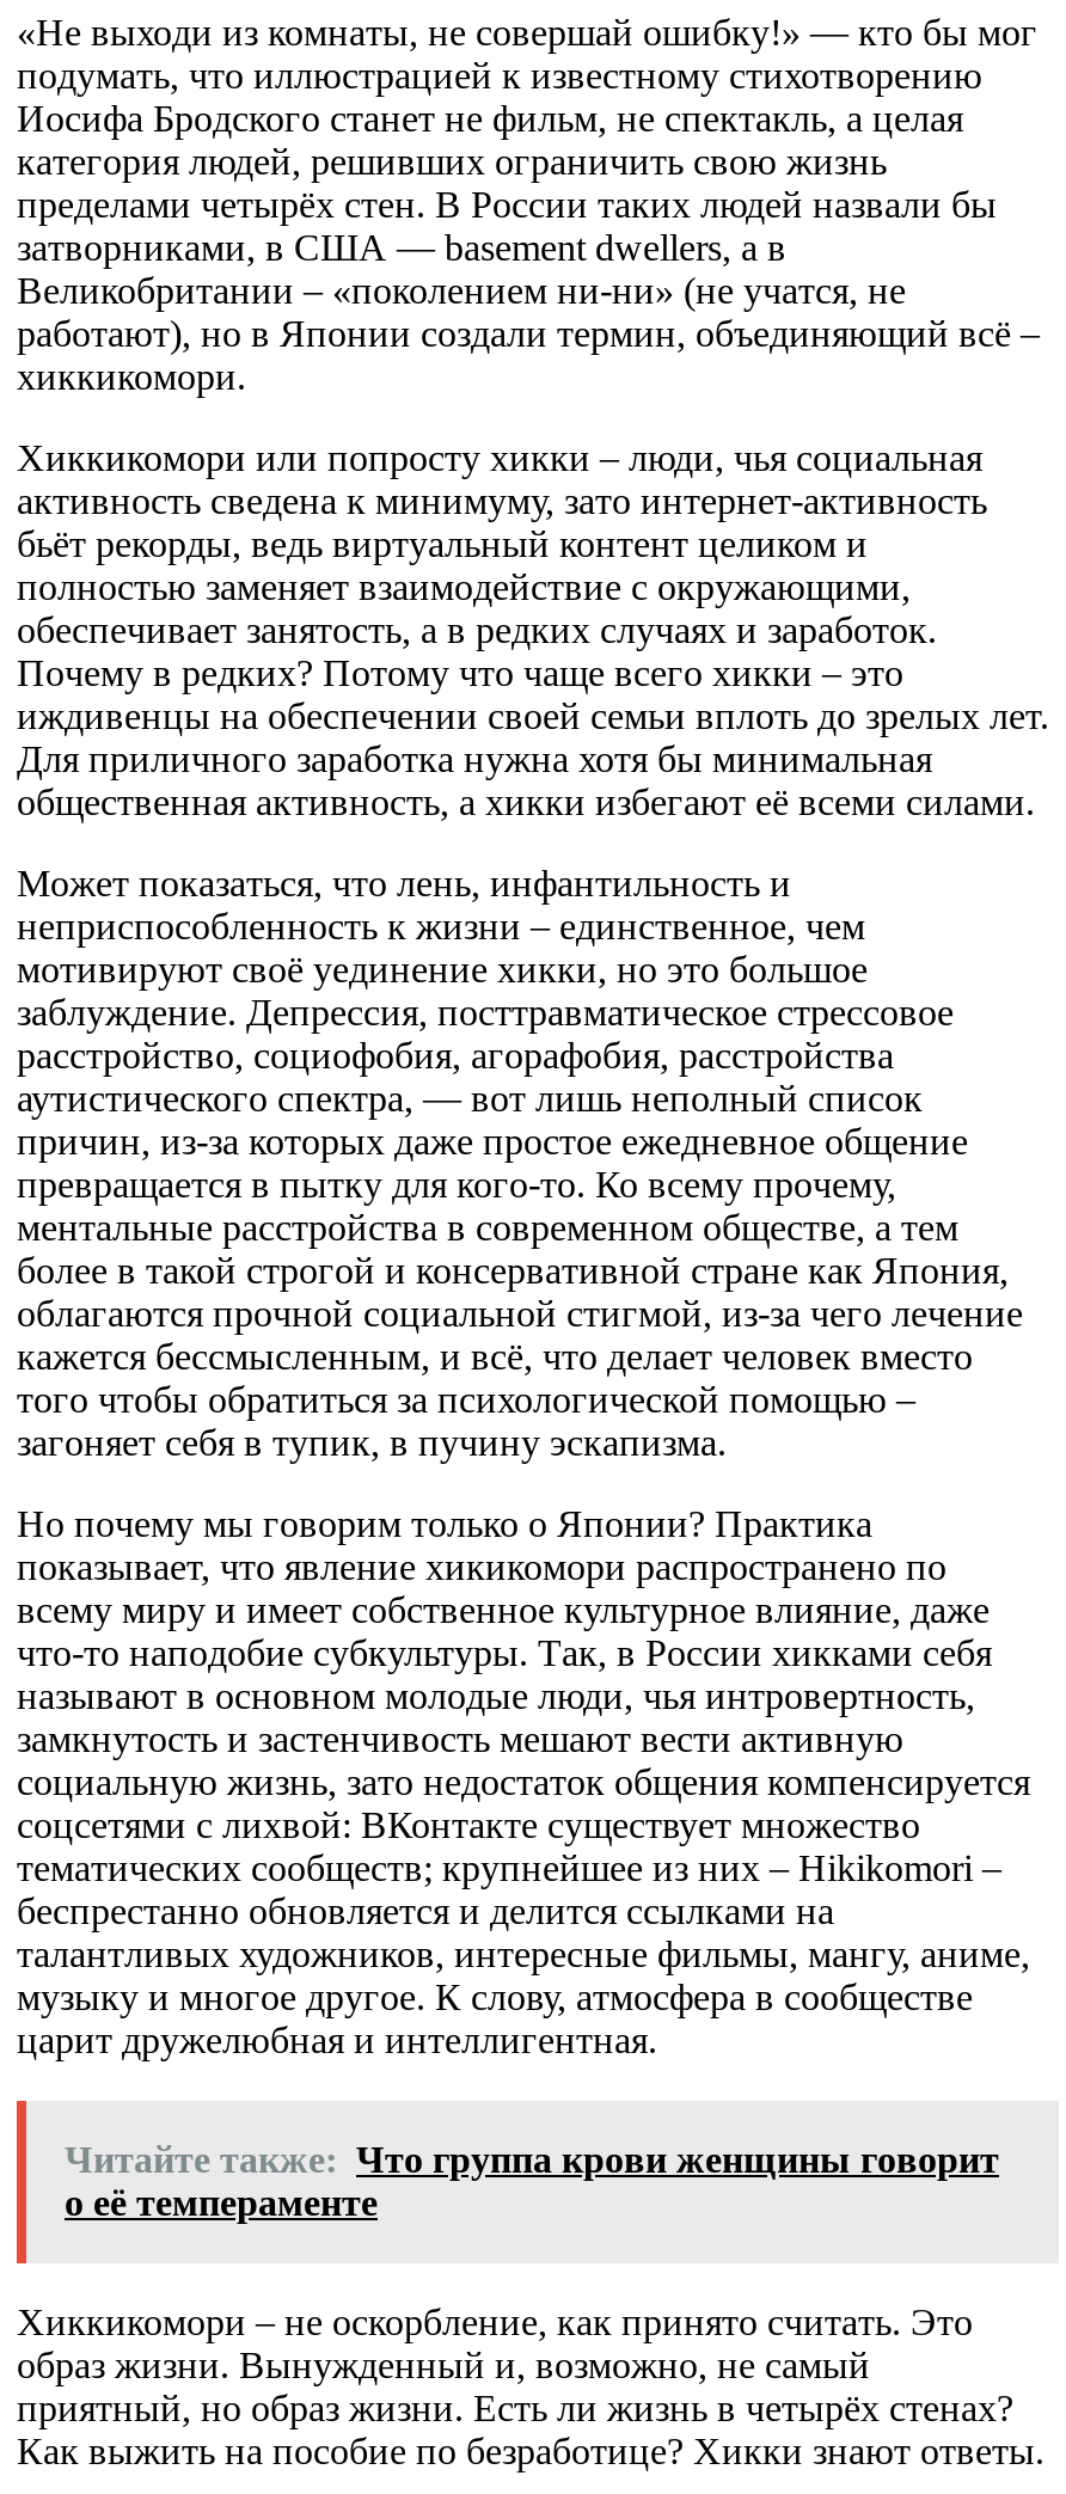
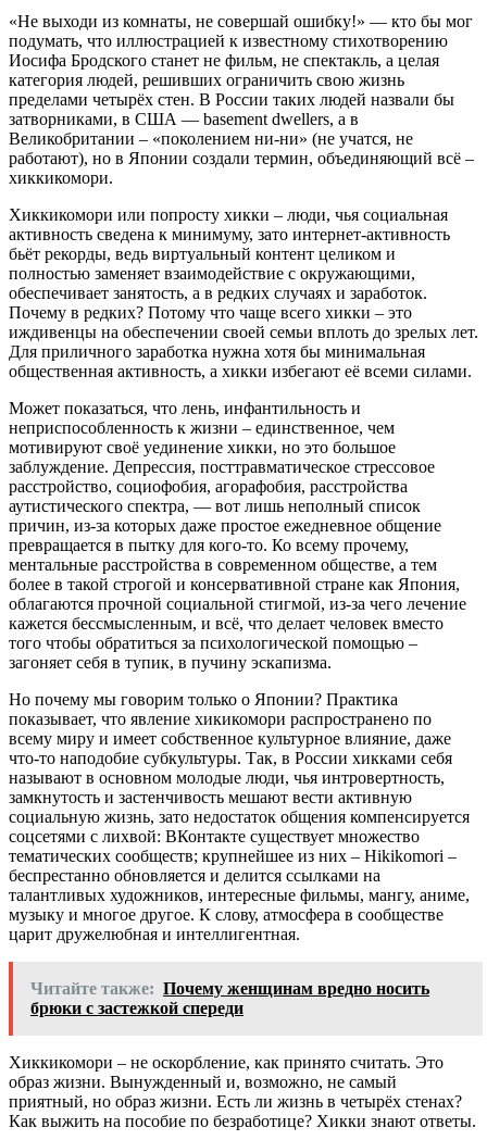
- Читайте также: Что группа крови женщины говорит
- о её темпераменте
+ Читайте также: Почему женщинам вредно носить
+ брюки с застежкой спереди
